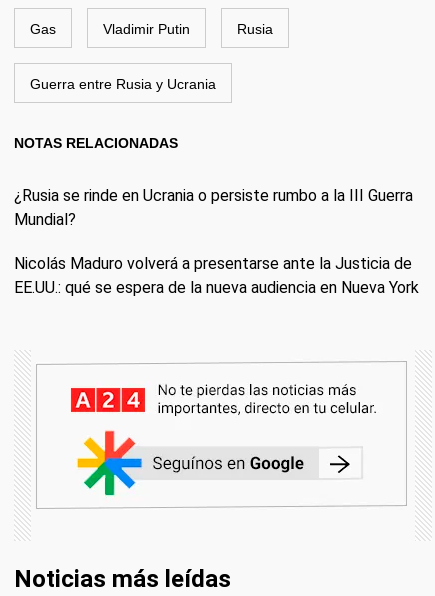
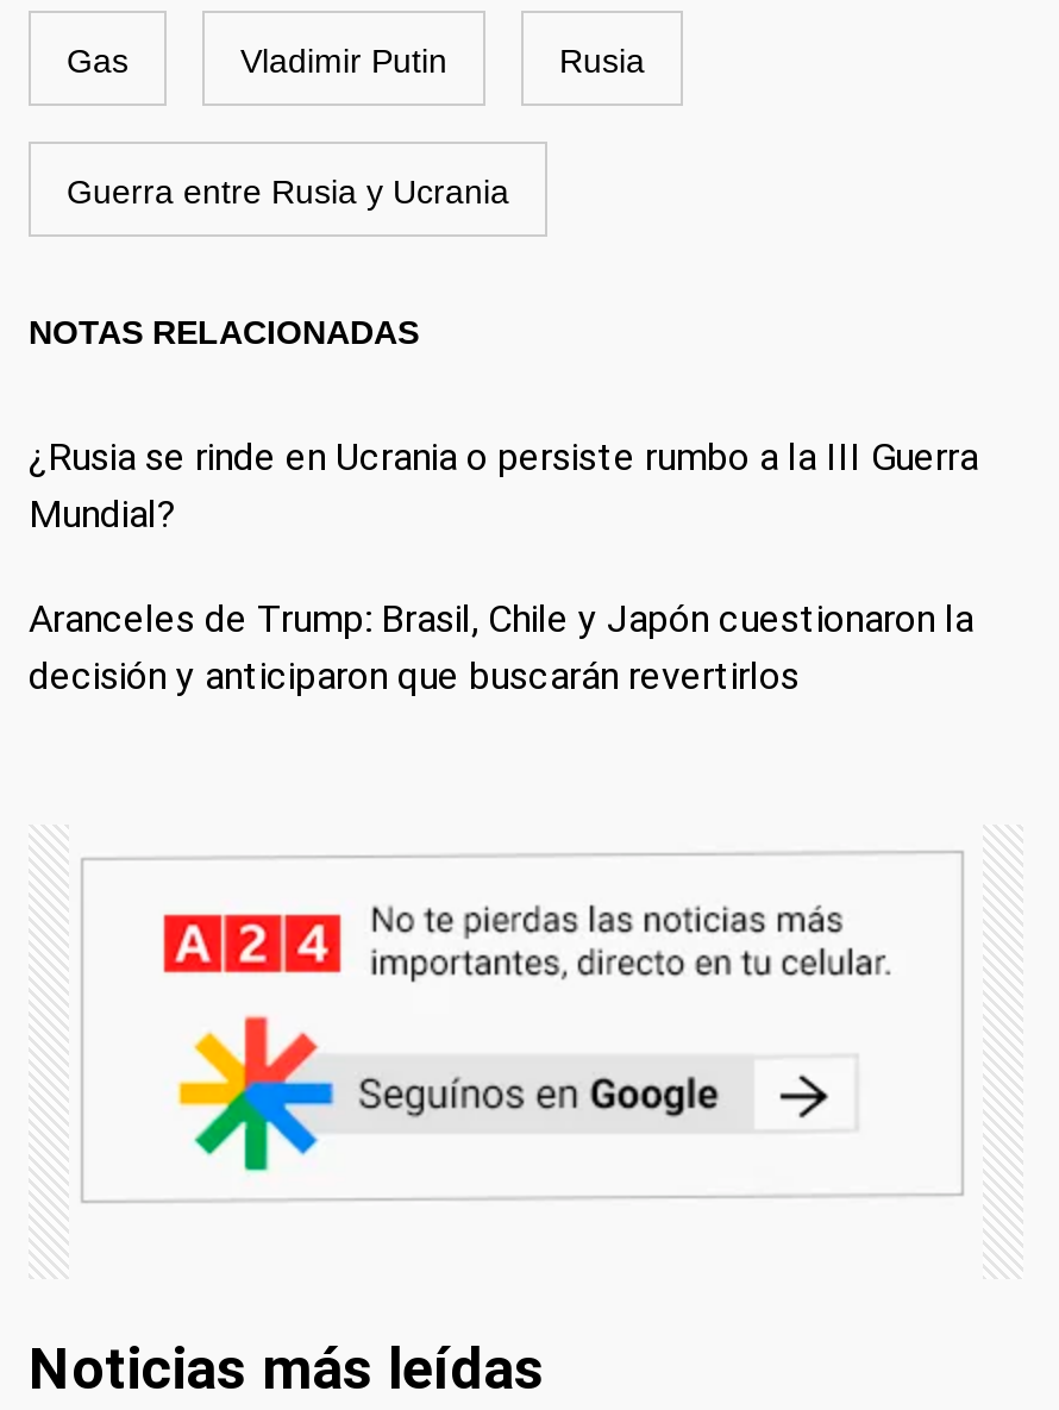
- Nicolás Maduro volverá a presentarse ante la Justicia de
- EE.UU.: qué se espera de la nueva audiencia en Nueva York
+ Aranceles de Trump: Brasil, Chile y Japón cuestionaron la
+ decisión y anticiparon que buscarán revertirlos
